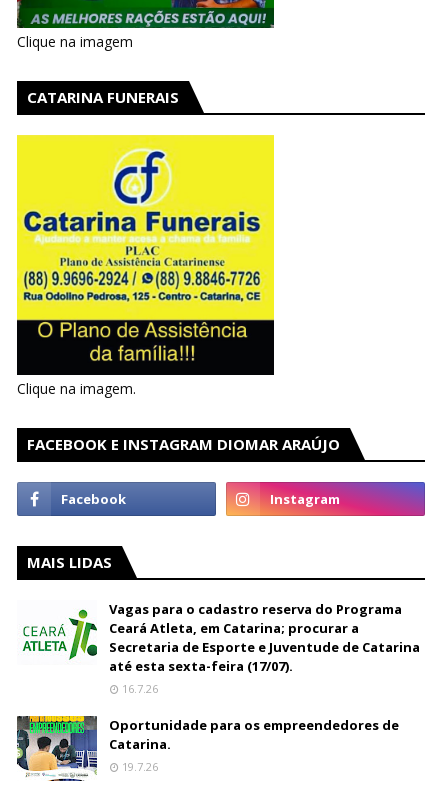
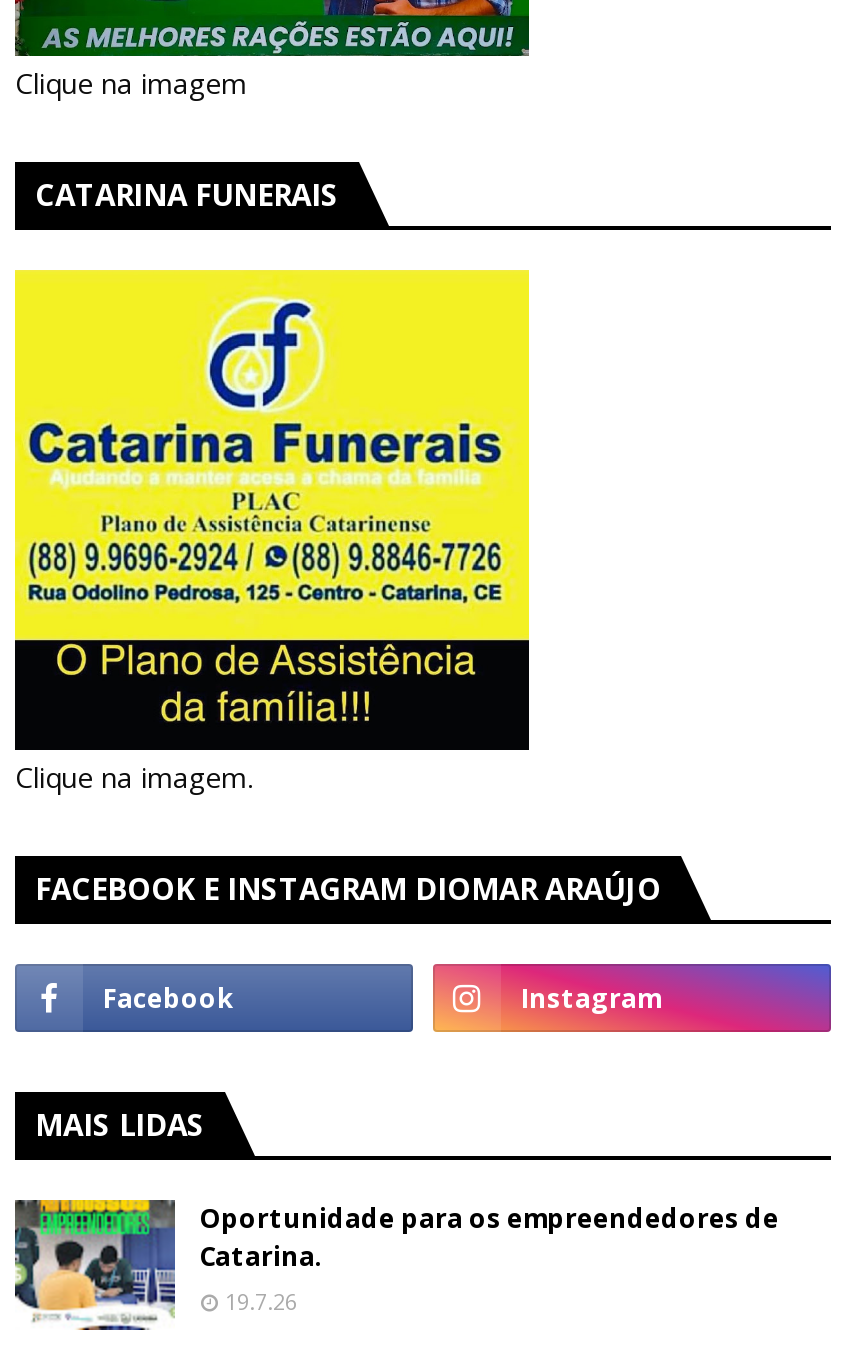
- [image]
- Vagas para o cadastro reserva do Programa
- Ceará Atleta, em Catarina; procurar a
- Secretaria de Esporte e Juventude de Catarina
- até esta sexta-feira (17/07).
- 16.7.26
